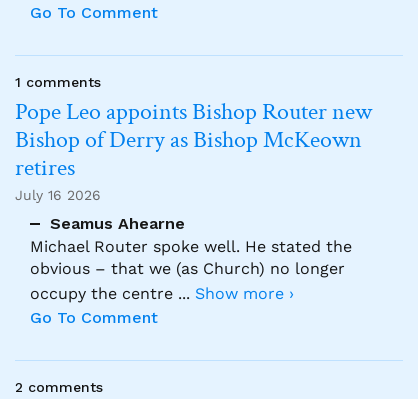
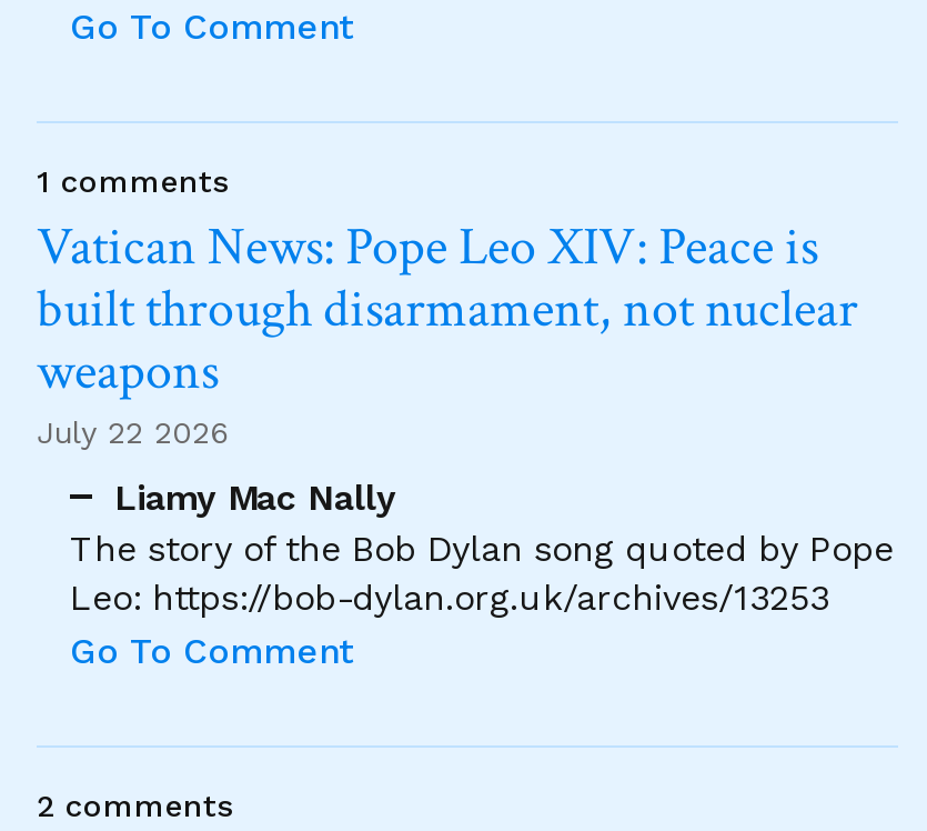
- Pope Leo appoints Bishop Router new
- Bishop of Derry as Bishop McKeown
- retires
- July 16 2026
+ Vatican News: Pope Leo XIV: Peace is
+ built through disarmament, not nuclear
+ weapons
+ July 22 2026

- Seamus Ahearne
- Michael Router spoke well. He stated the
- obvious – that we (as Church) no longer
- occupy the centre... Show more ›
+ Liamy Mac Nally
+ The story of the Bob Dylan song quoted by Pope
+ Leo: https://bob-dylan.org.uk/archives/13253
